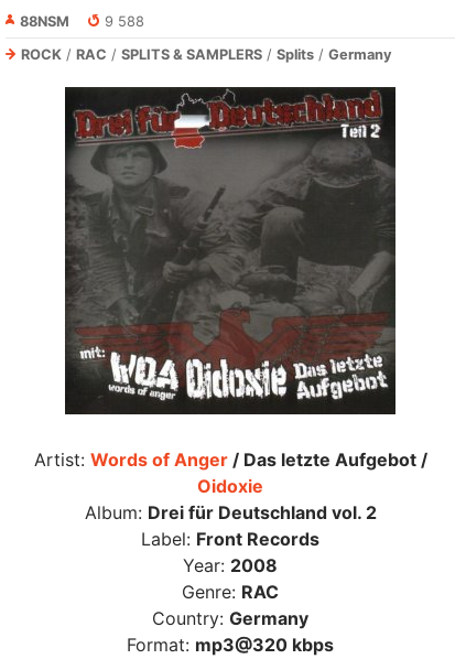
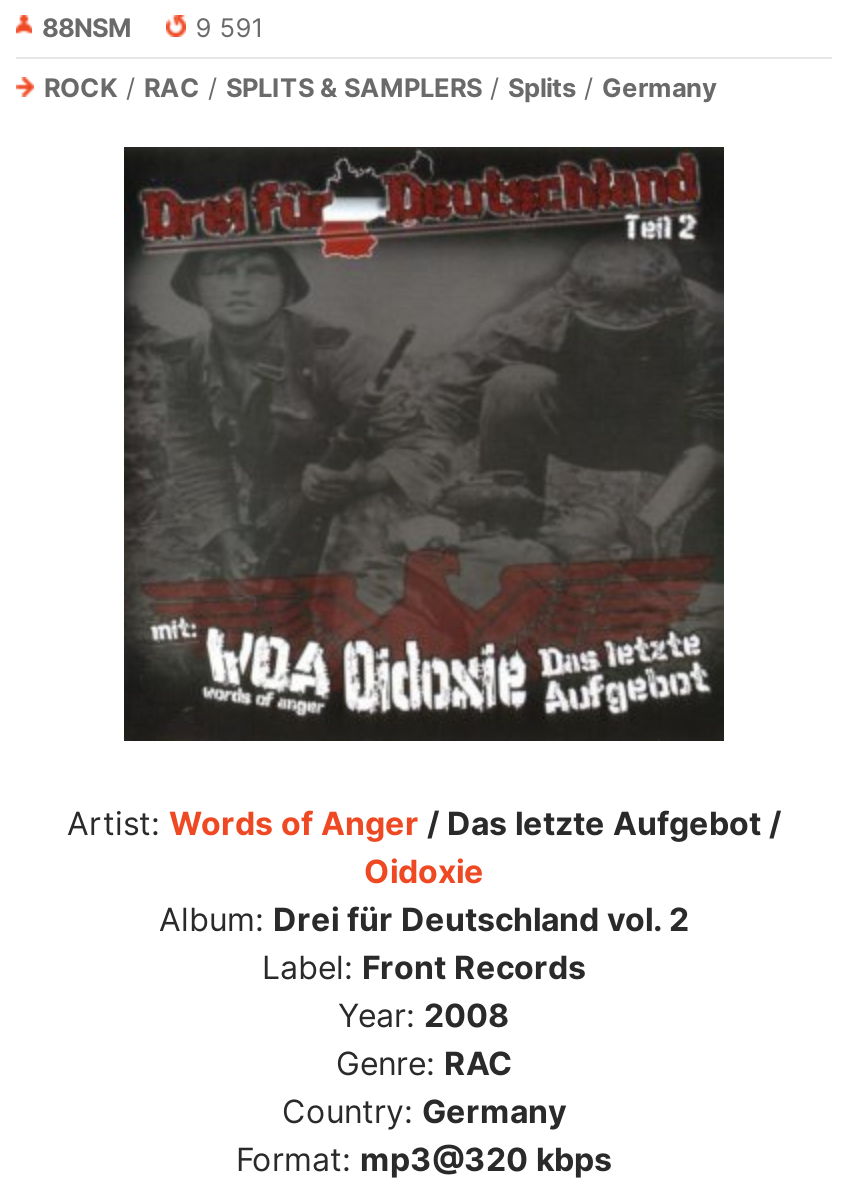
- 9 588
+ 9 591
